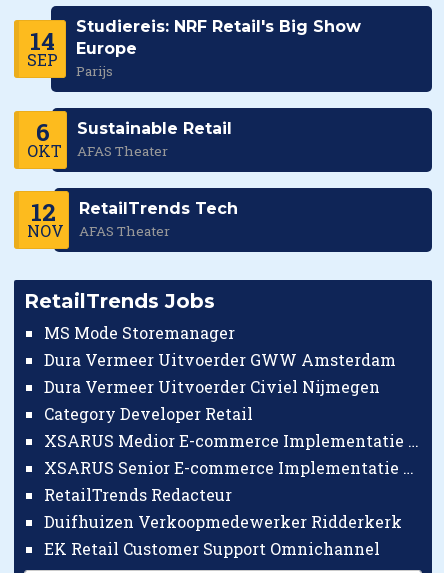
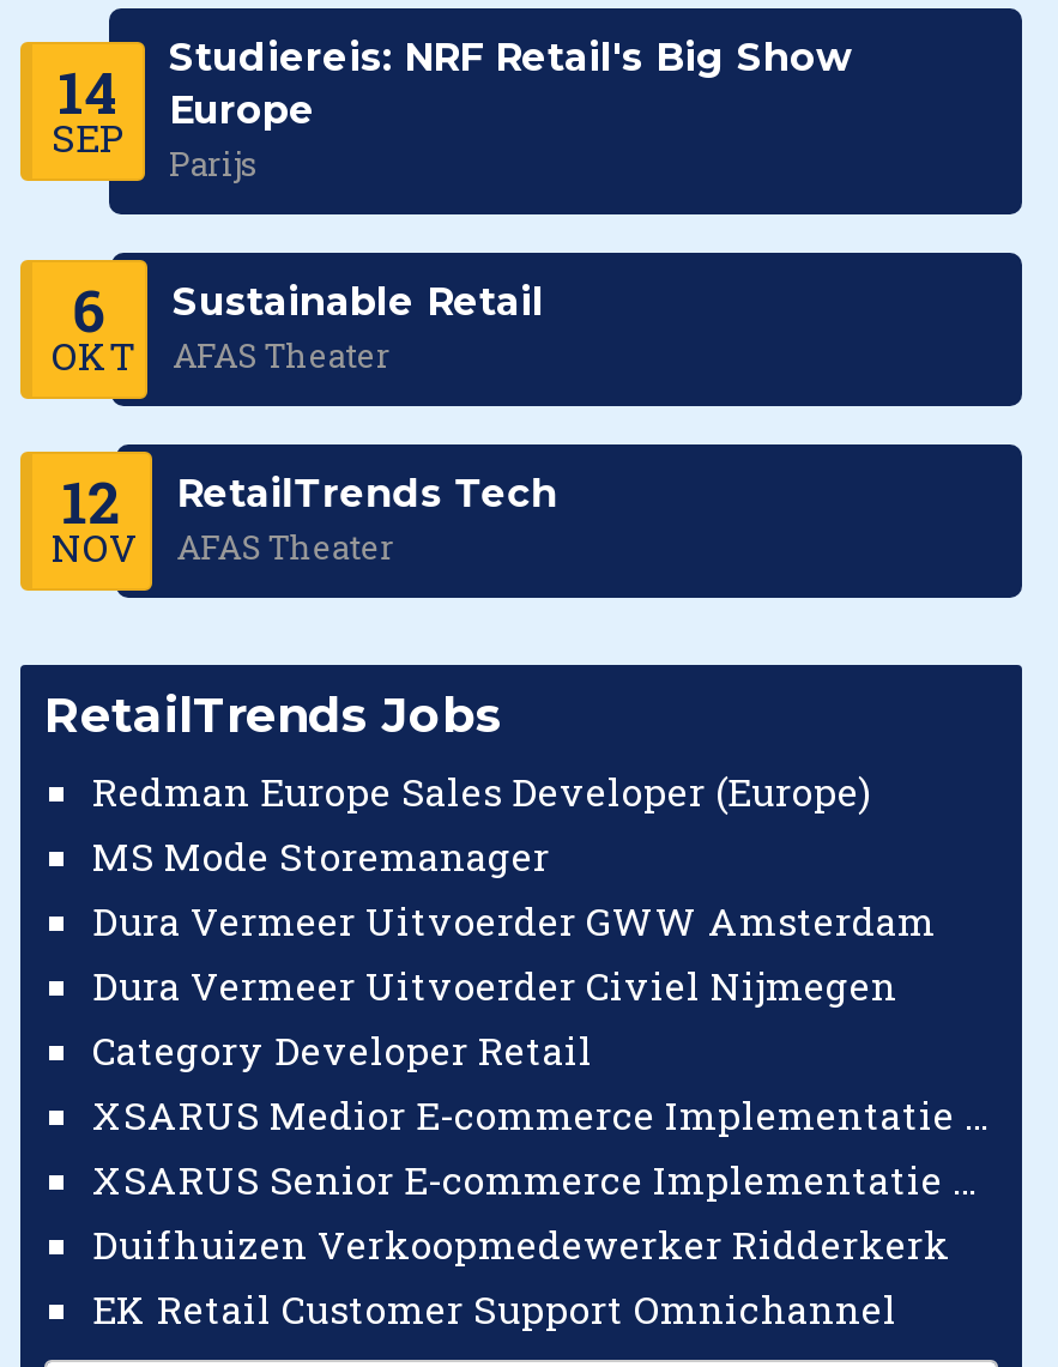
+ Redman Europe Sales Developer (Europe)

moved down: MS Mode Storemanager | Dura Vermeer Uitvoerder GWW Amsterdam | Dura Vermeer Uitvoerder Civiel Nijmegen | Category Developer Retail

- RetailTrends Redacteur
